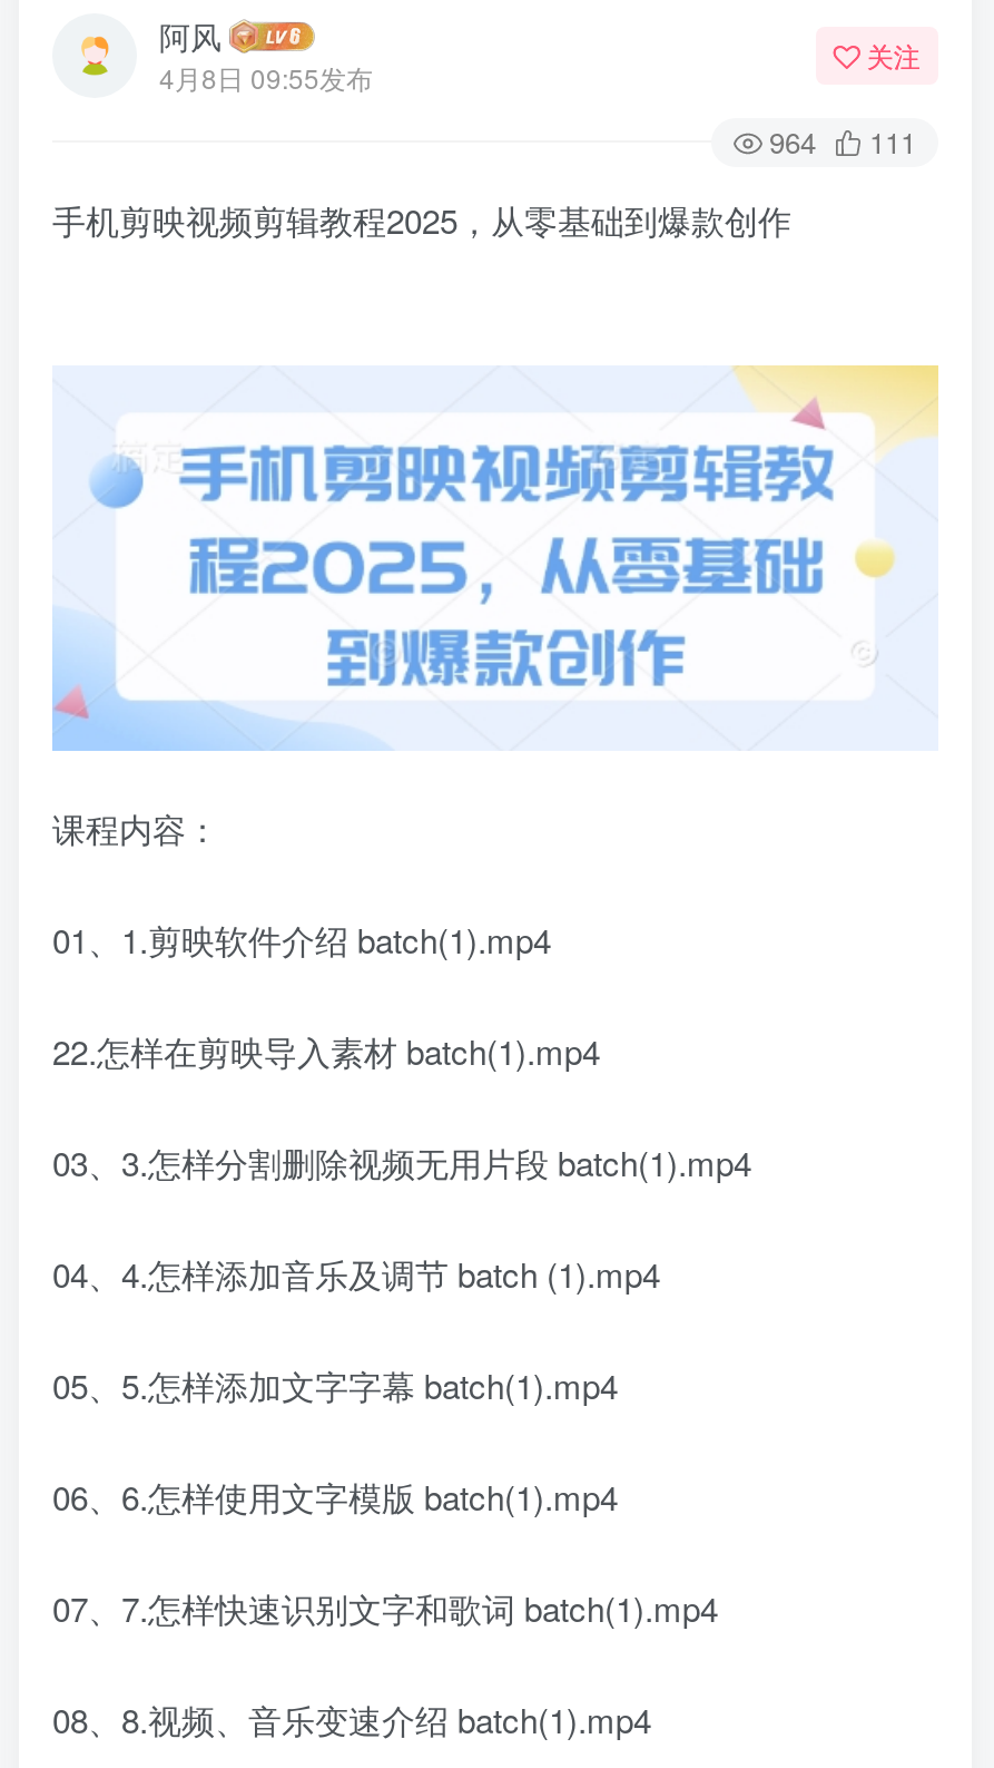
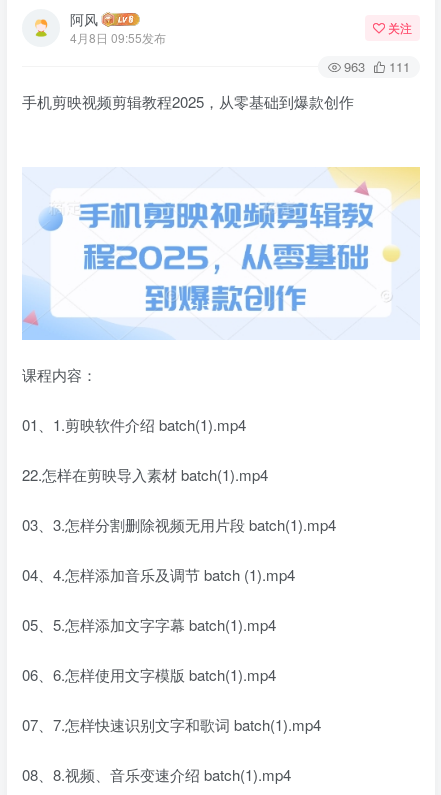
- 964 111
+ 963 111
